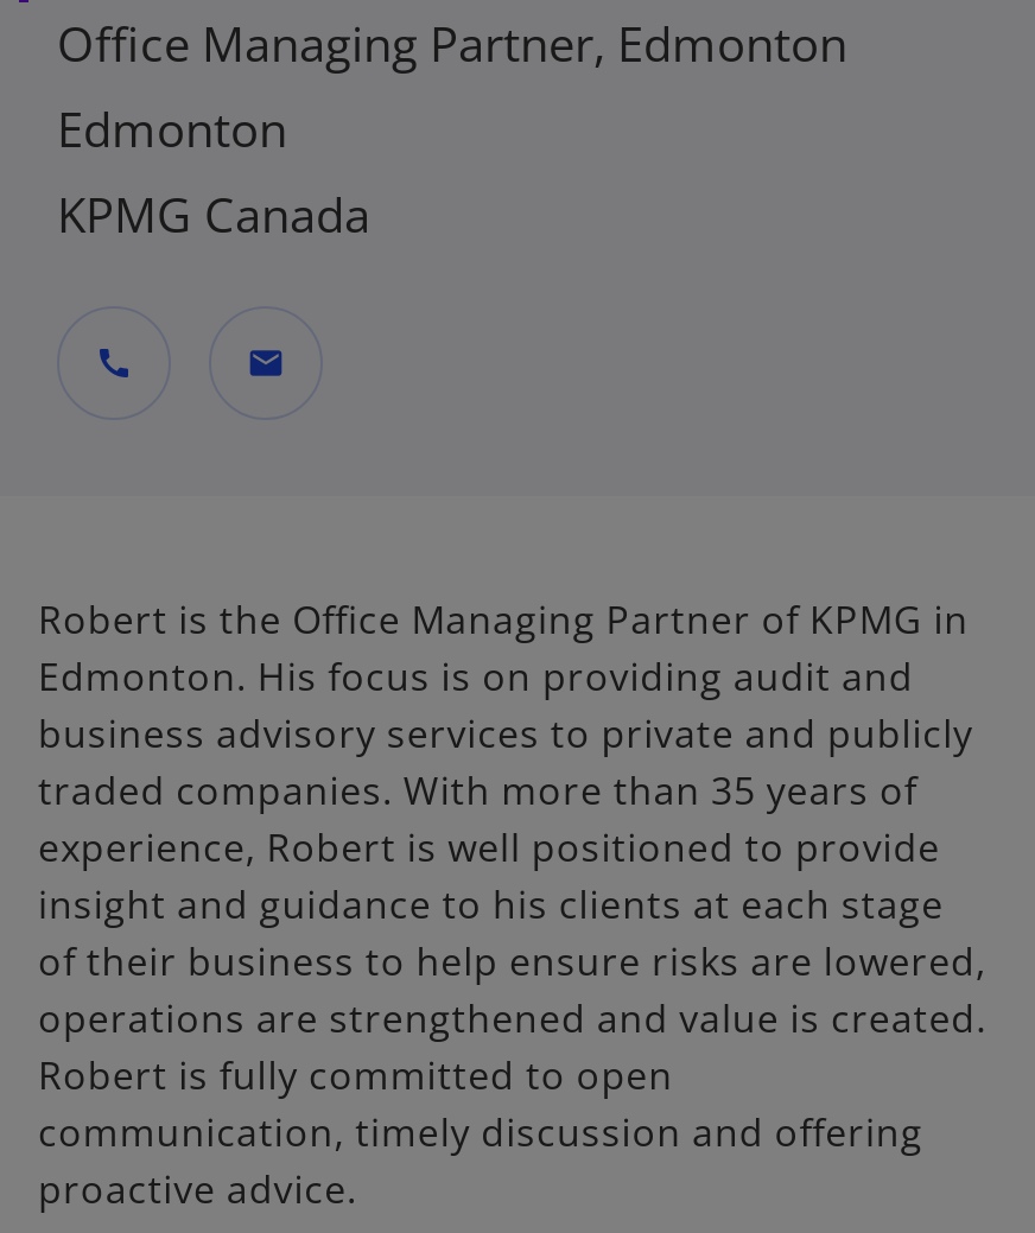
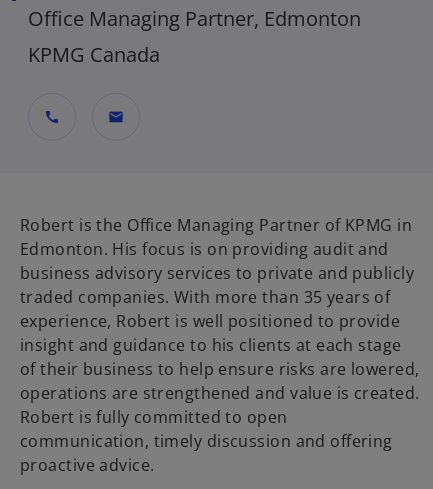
- Edmonton
